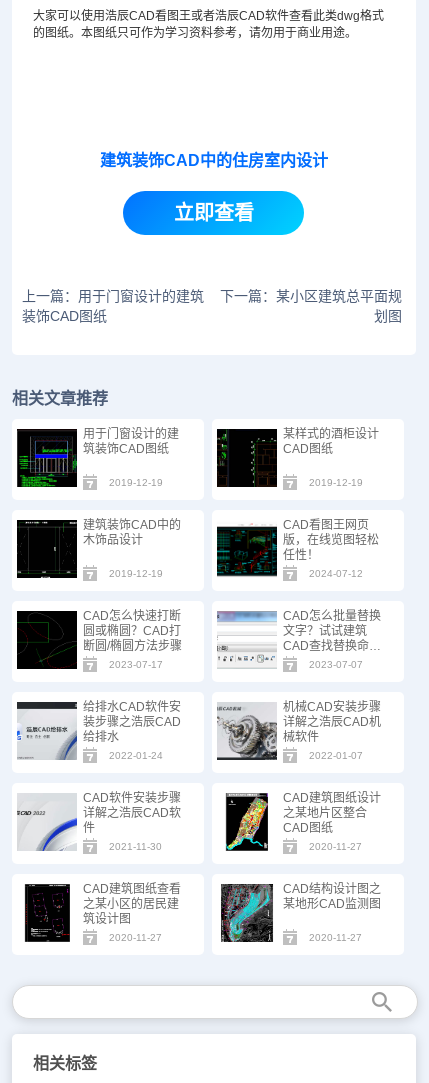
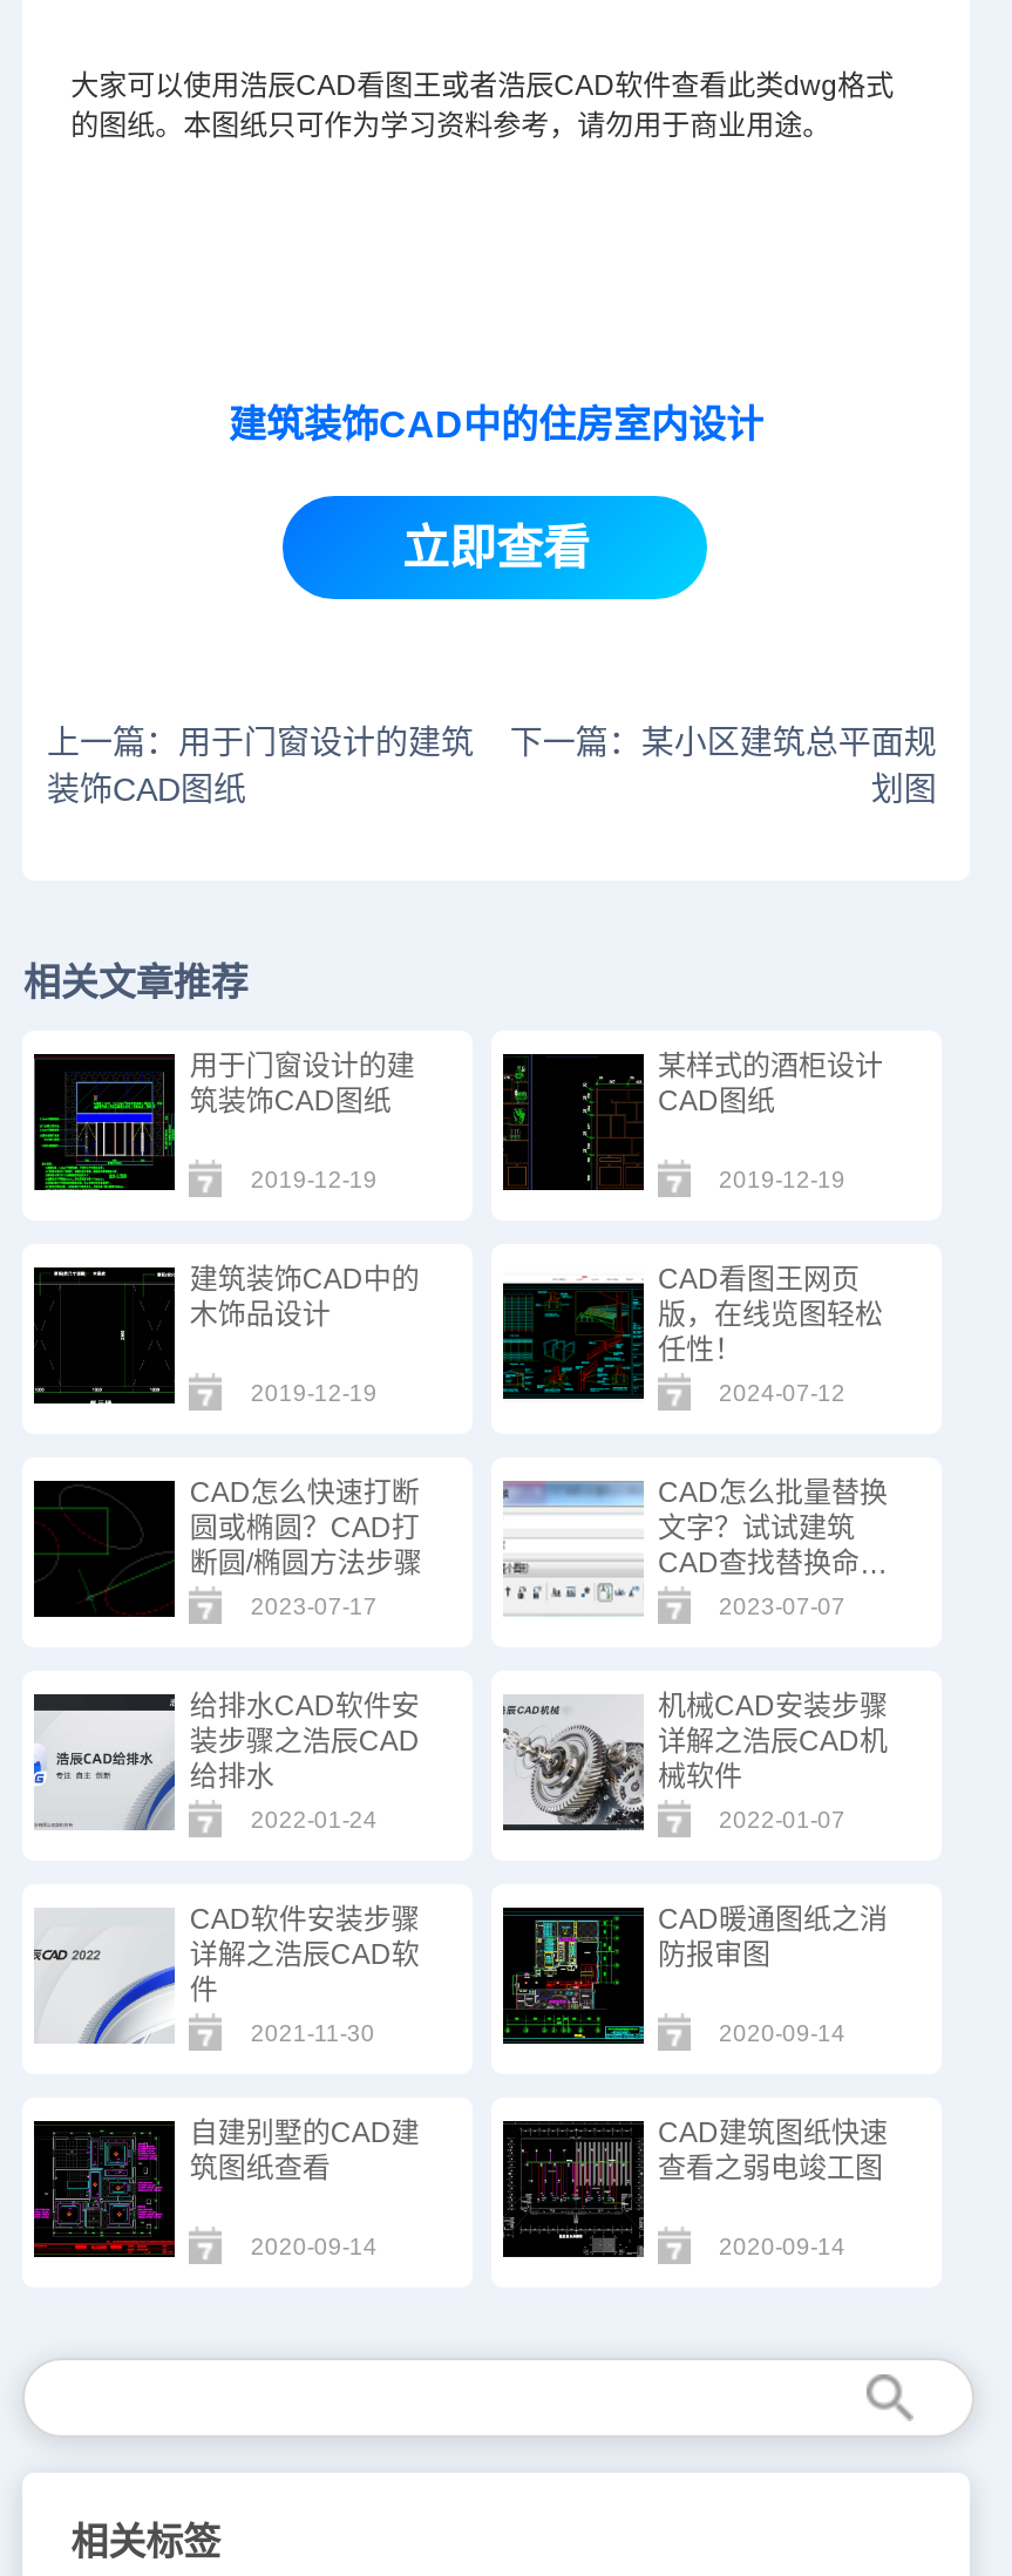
- [image]
- CAD建筑图纸设计
- 之某地片区整合
- CAD图纸
- 2020-11-27
- CAD建筑图纸查看
- 之某小区的居民建
- 筑设计图
- 2020-11-27
+ [image]
+ CAD暖通图纸之消
+ 防报审图
+ 2020-09-14
+ 自建别墅的CAD建
+ 筑图纸查看
+ 2020-09-14

- [image]
+ [image]

- [image]
- CAD结构设计图之
- 某地形CAD监测图
- 2020-11-27
+ [image]
+ CAD建筑图纸快速
+ 查看之弱电竣工图
+ 2020-09-14
